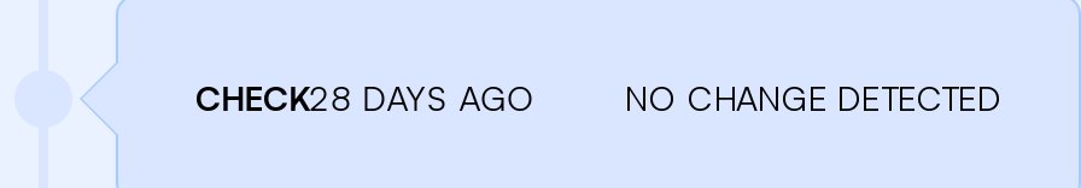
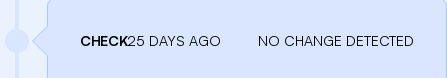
- CHECK28 DAYS AGO
+ CHECK25 DAYS AGO
